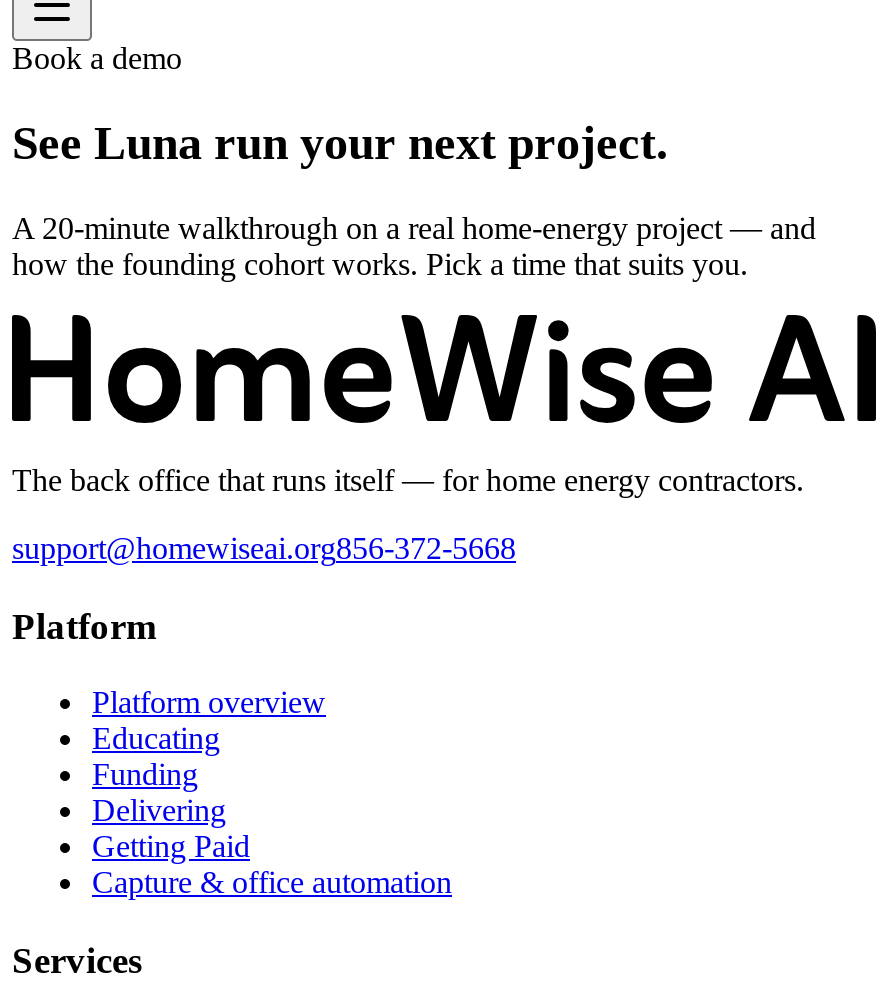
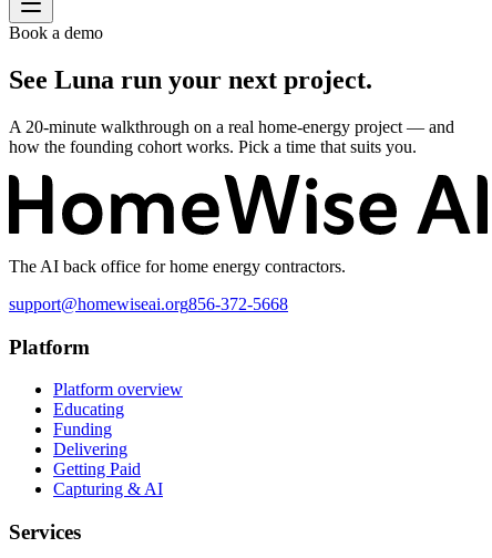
- The back office that runs itself — for home energy contractors.
+ The AI back office for home energy contractors.

- Capture & office automation
+ Capturing & AI
